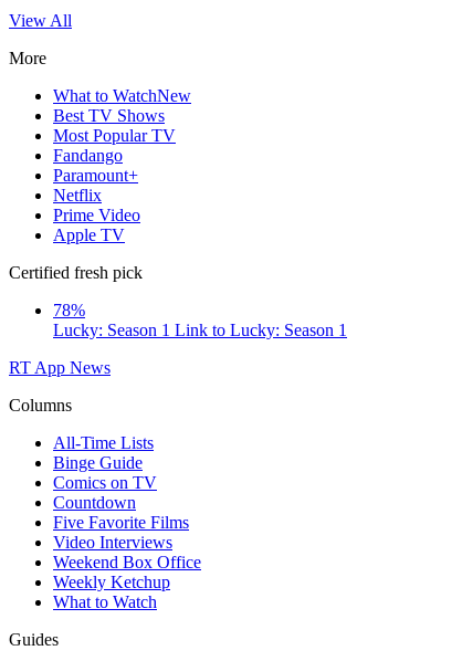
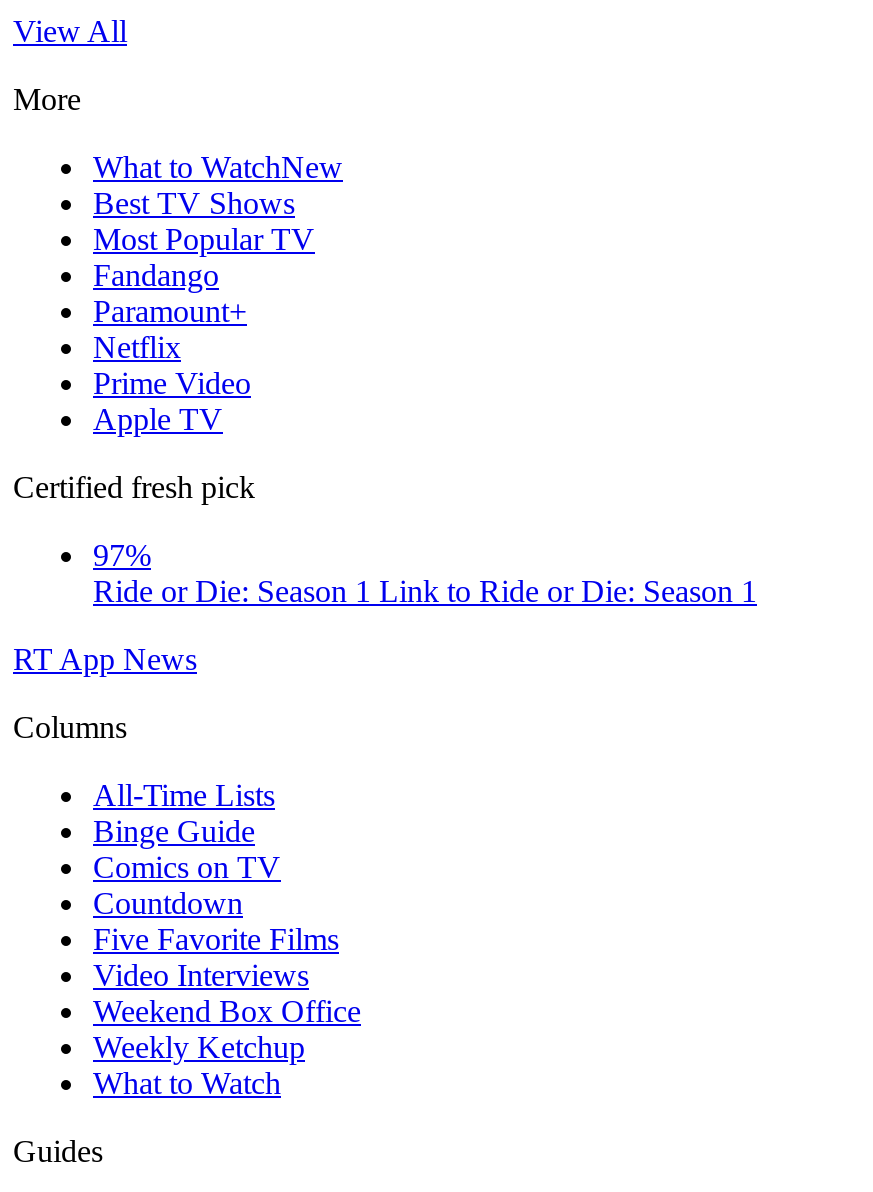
- 78%
- Lucky: Season 1 Link to Lucky: Season 1
+ 97%
+ Ride or Die: Season 1 Link to Ride or Die: Season 1
